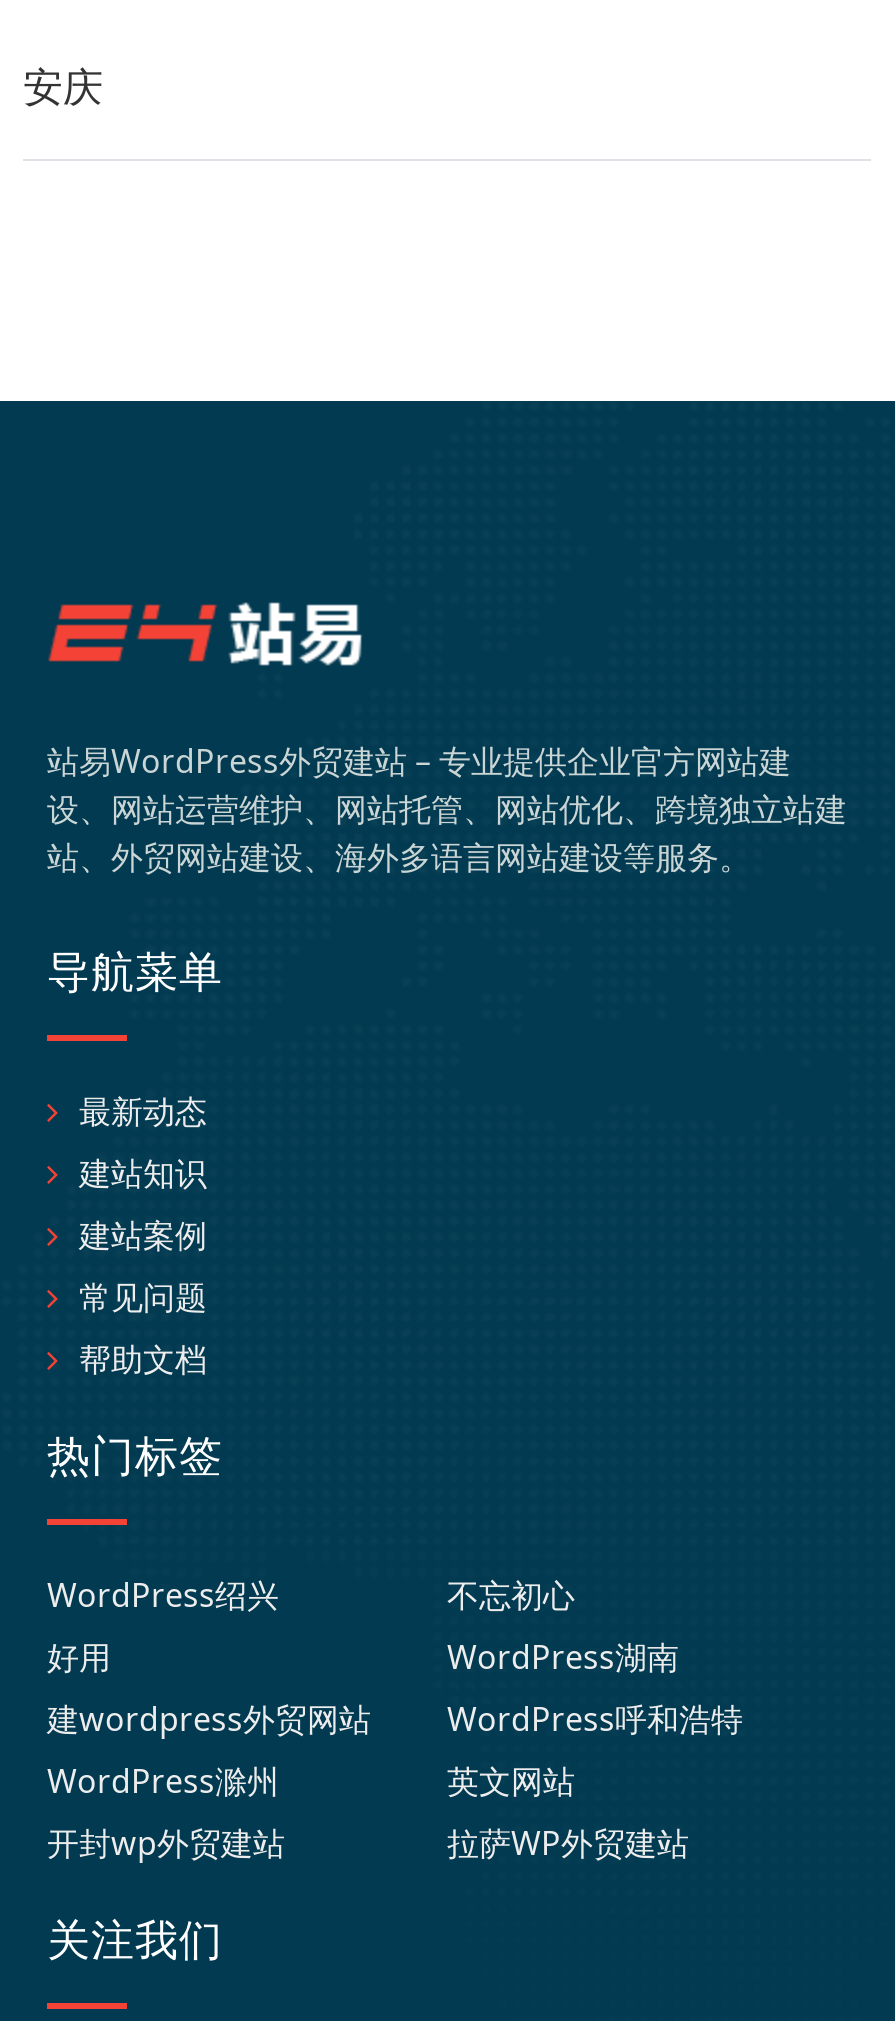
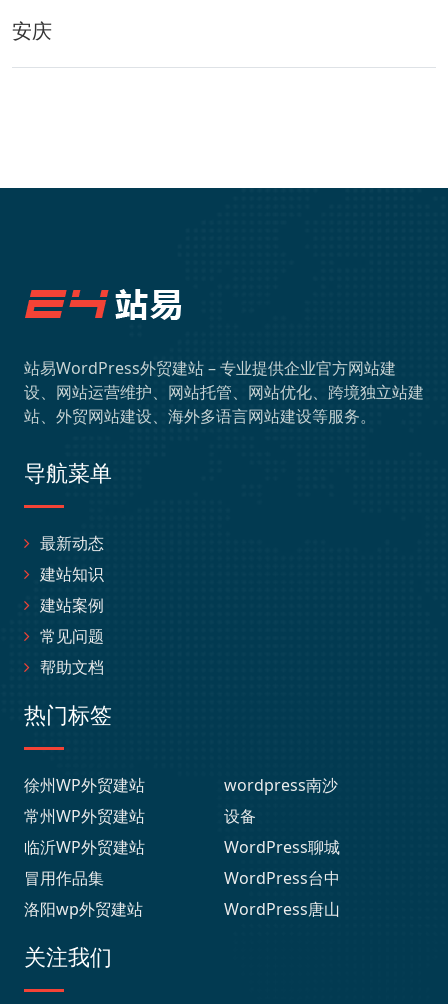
- WordPress绍兴
- 不忘初心
- 好用
- WordPress湖南
- 建wordpress外贸网站
- WordPress呼和浩特
- WordPress滁州
- 英文网站
- 开封wp外贸建站
- 拉萨WP外贸建站
+ 徐州WP外贸建站
+ wordpress南沙
+ 常州WP外贸建站
+ 设备
+ 临沂WP外贸建站
+ WordPress聊城
+ 冒用作品集
+ WordPress台中
+ 洛阳wp外贸建站
+ WordPress唐山
